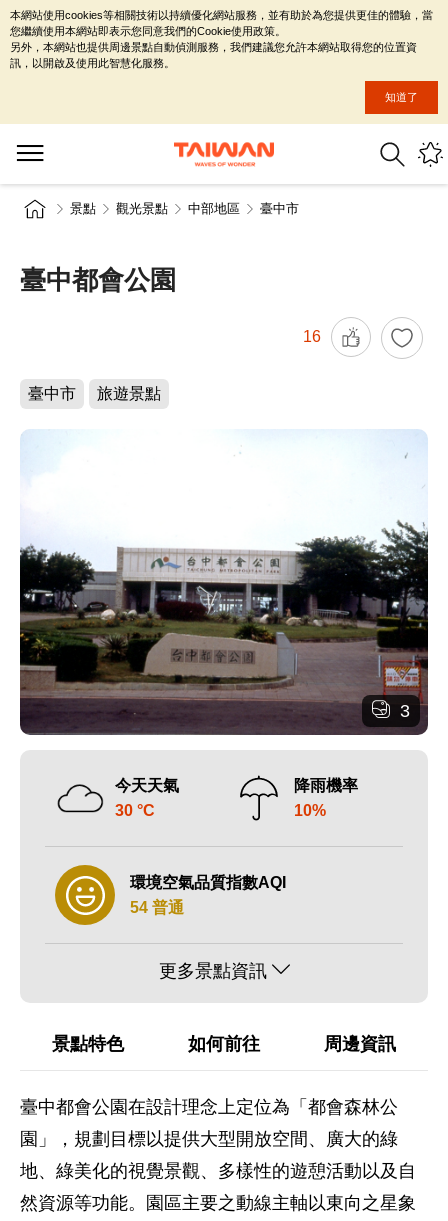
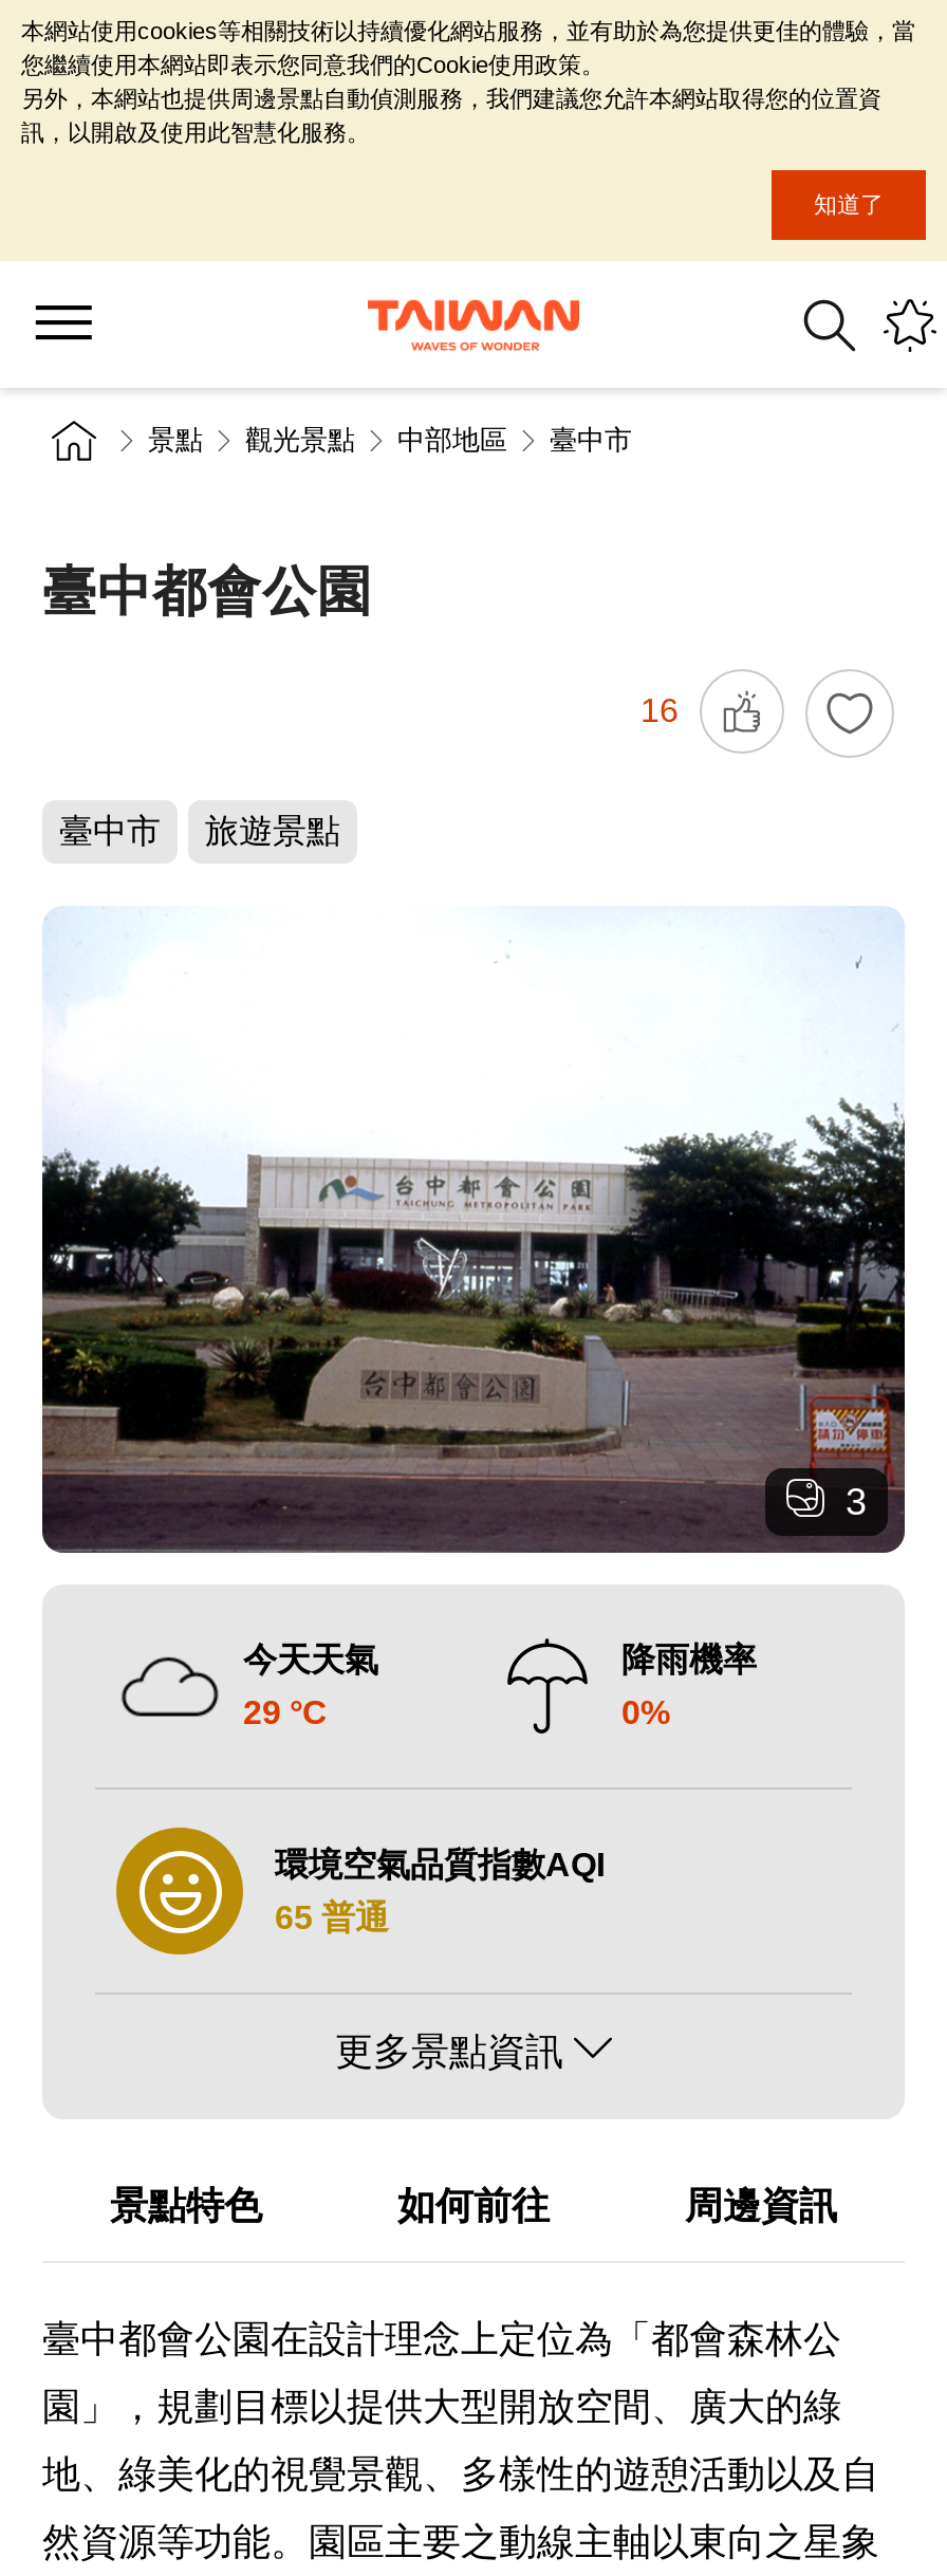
- 30 °C
+ 29 °C

- 10%
+ 0%

- 54 普通
+ 65 普通
